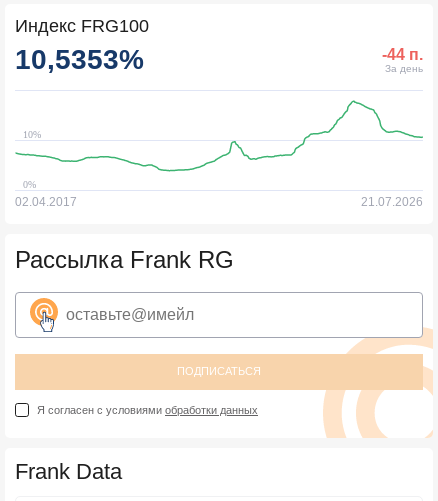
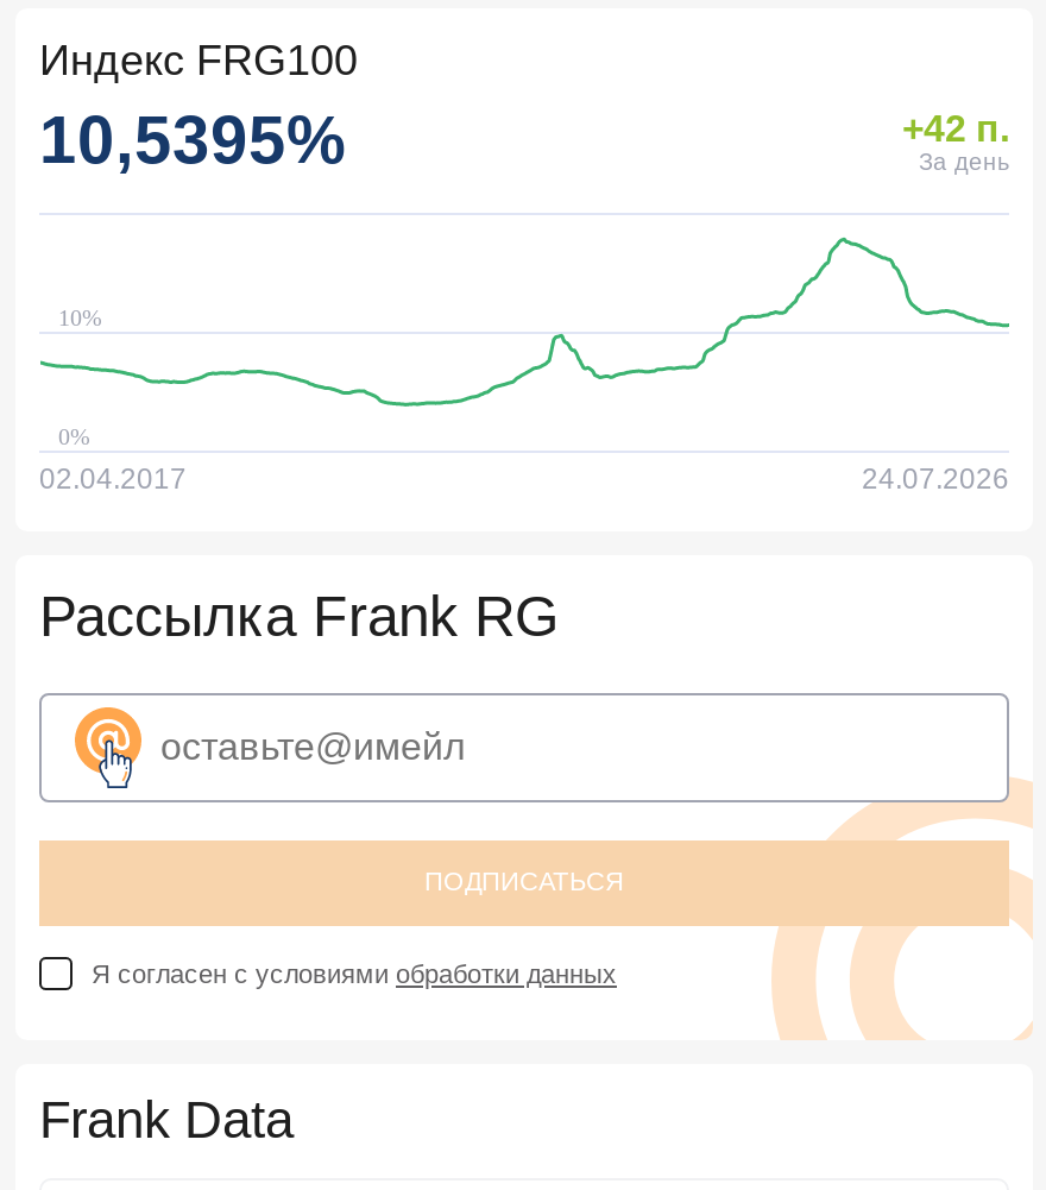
- 10,5353%
+ 10,5395%

- -44 п.
+ +42 п.

- 21.07.2026
+ 24.07.2026
